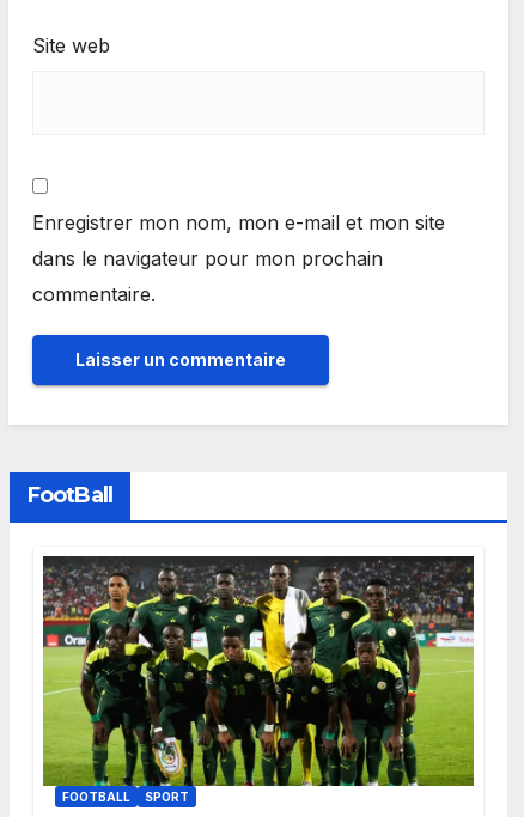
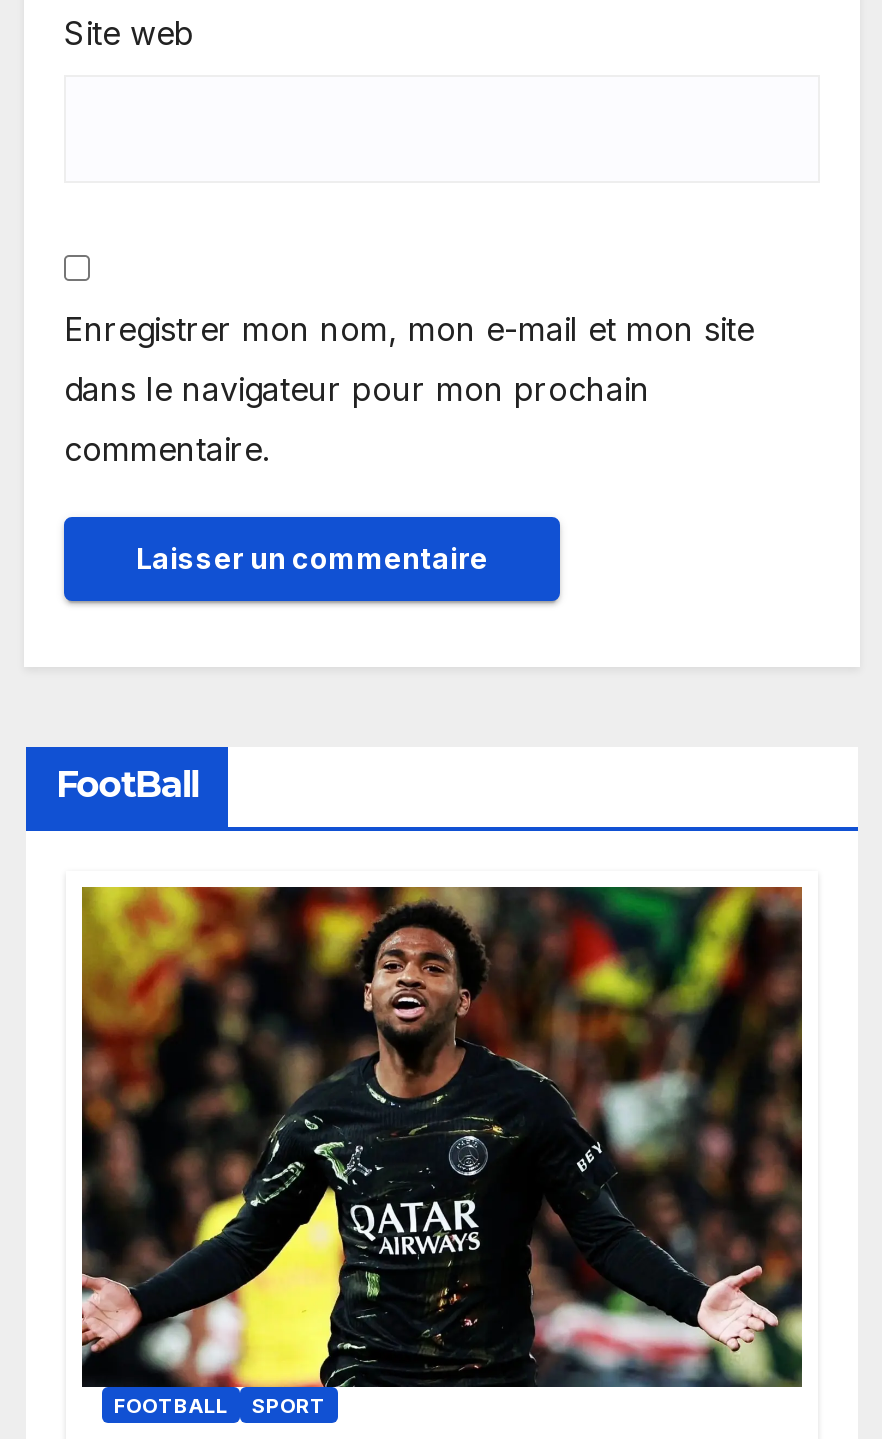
- [image]
+ [image]
